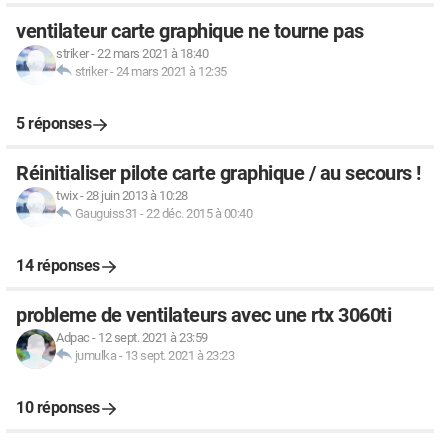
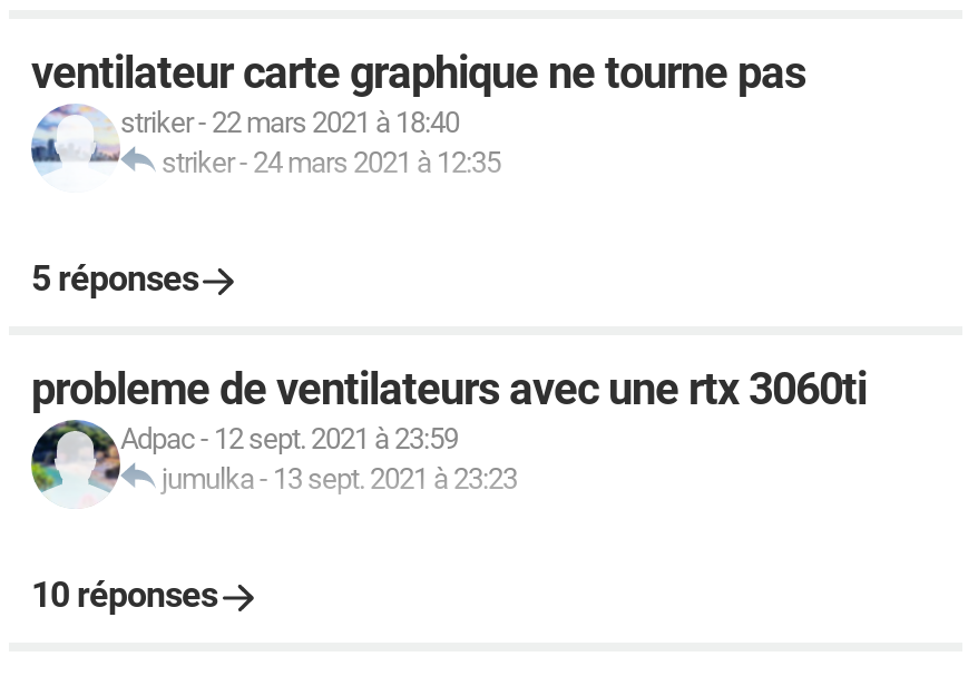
- Réinitialiser pilote carte graphique / au secours !
- twix- 28 juin 2013 à 10:28
- Gauguiss31 - 22 déc. 2015 à 00:40
- 14 réponses
